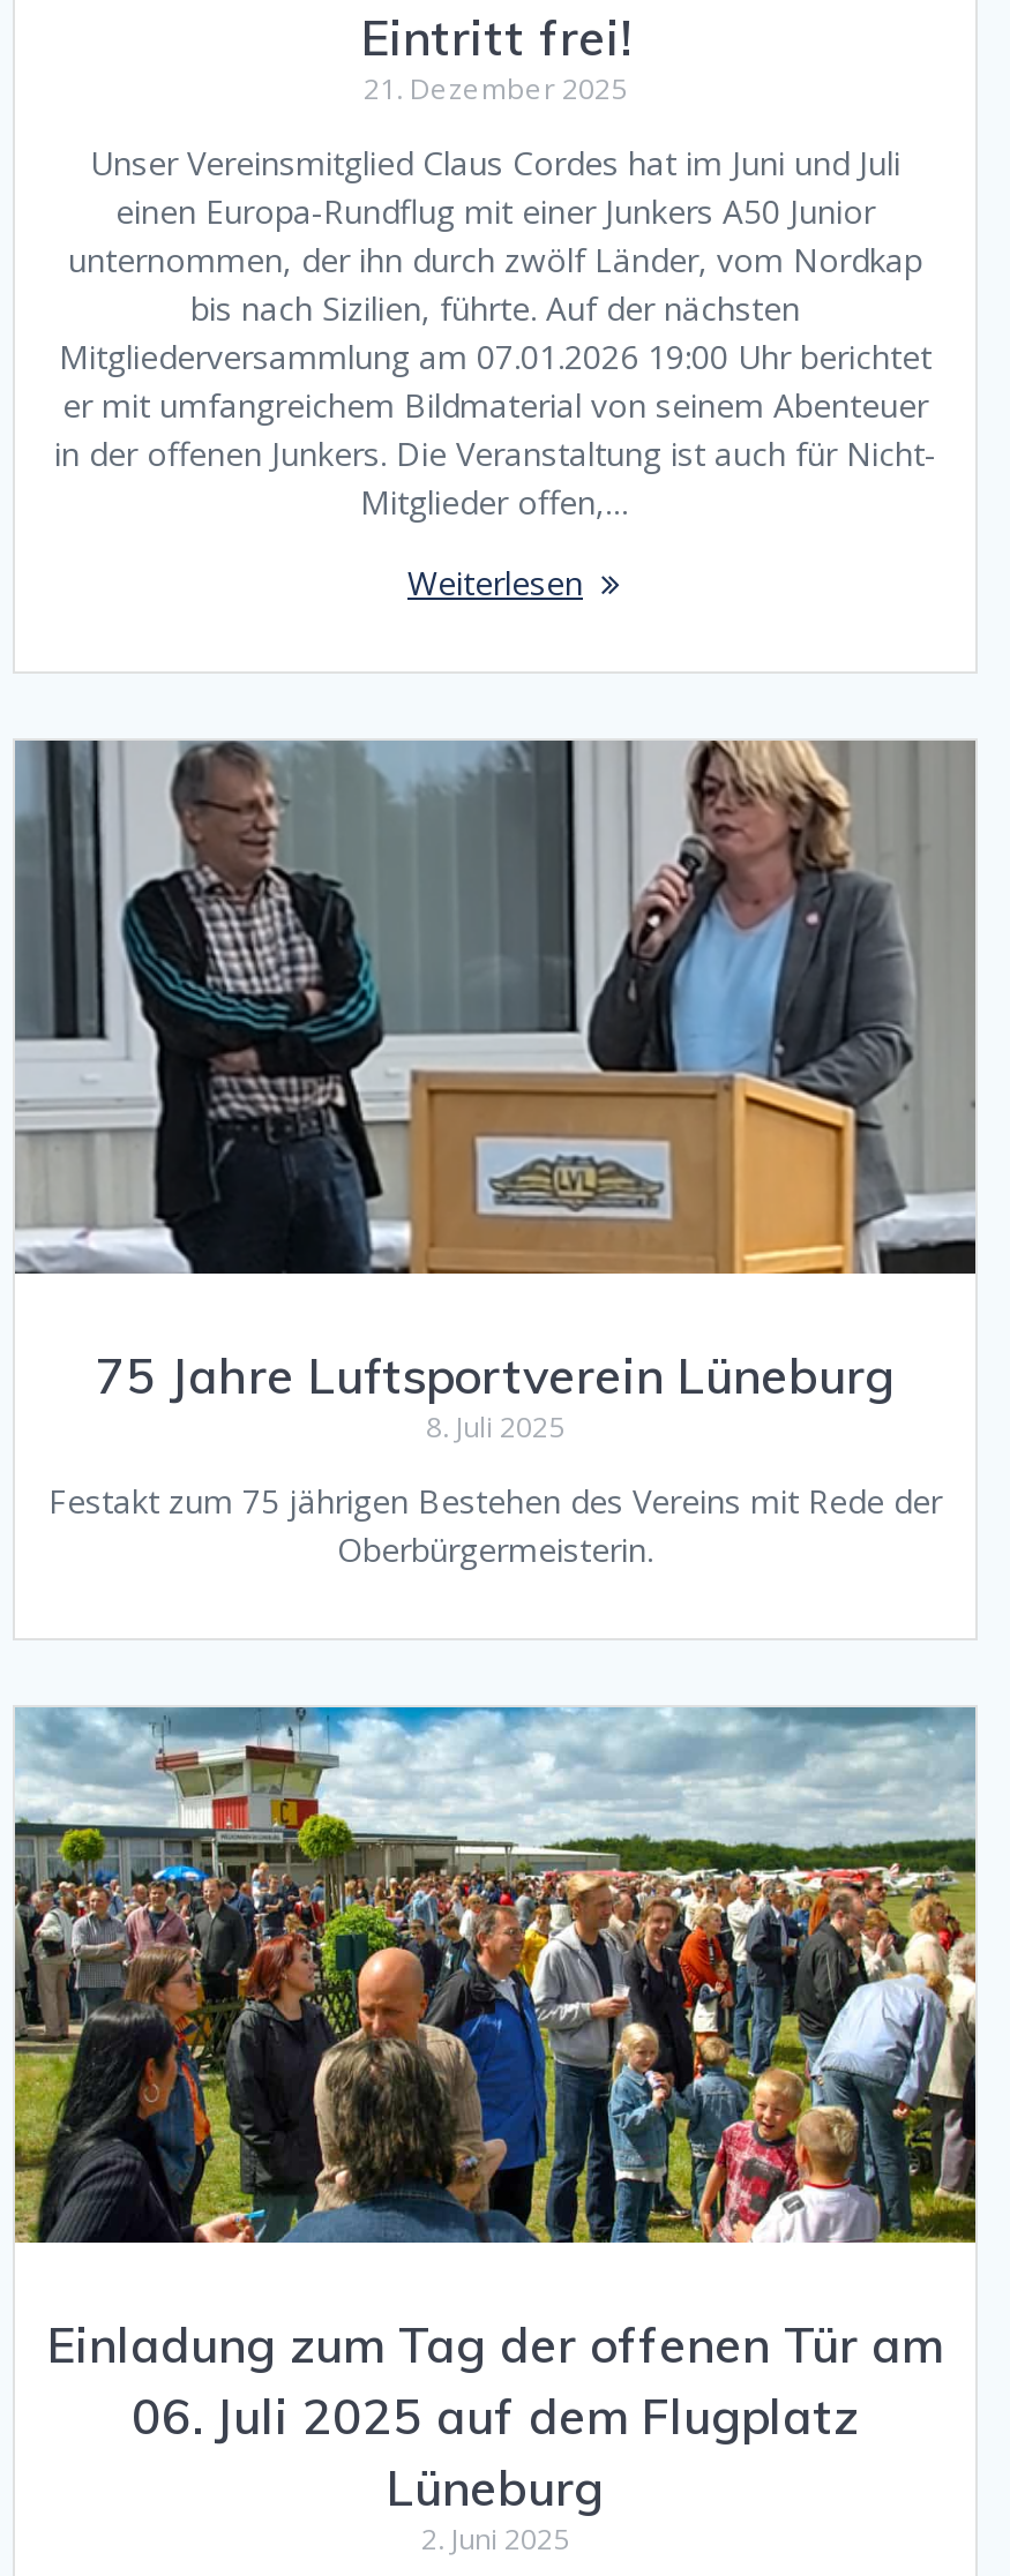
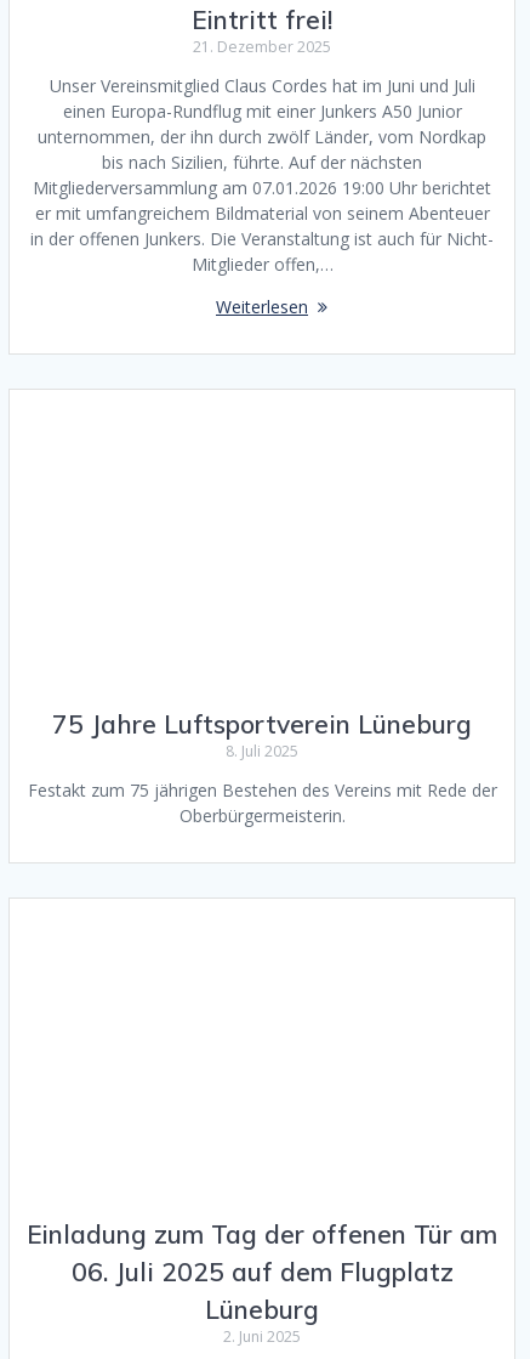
- [image]

- [image]
